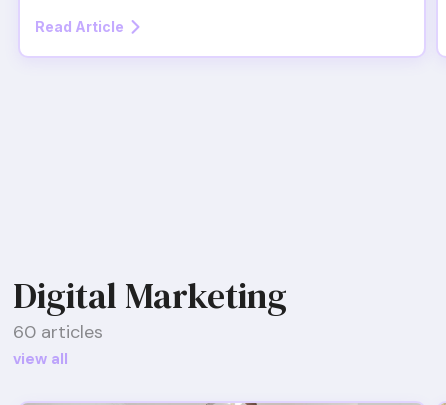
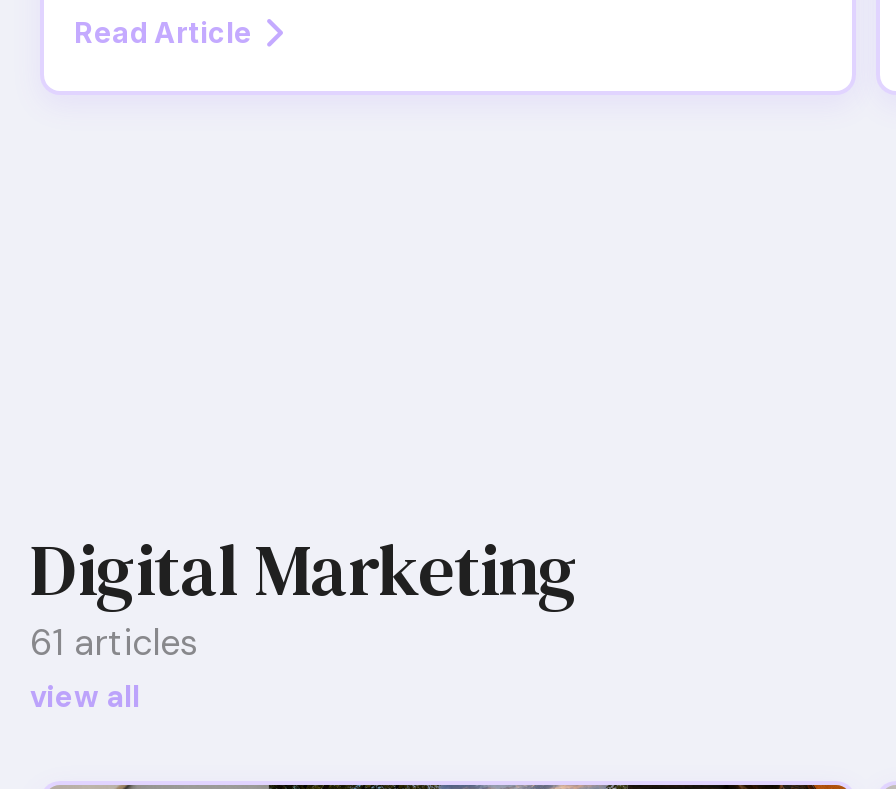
- 60 articles
+ 61 articles
